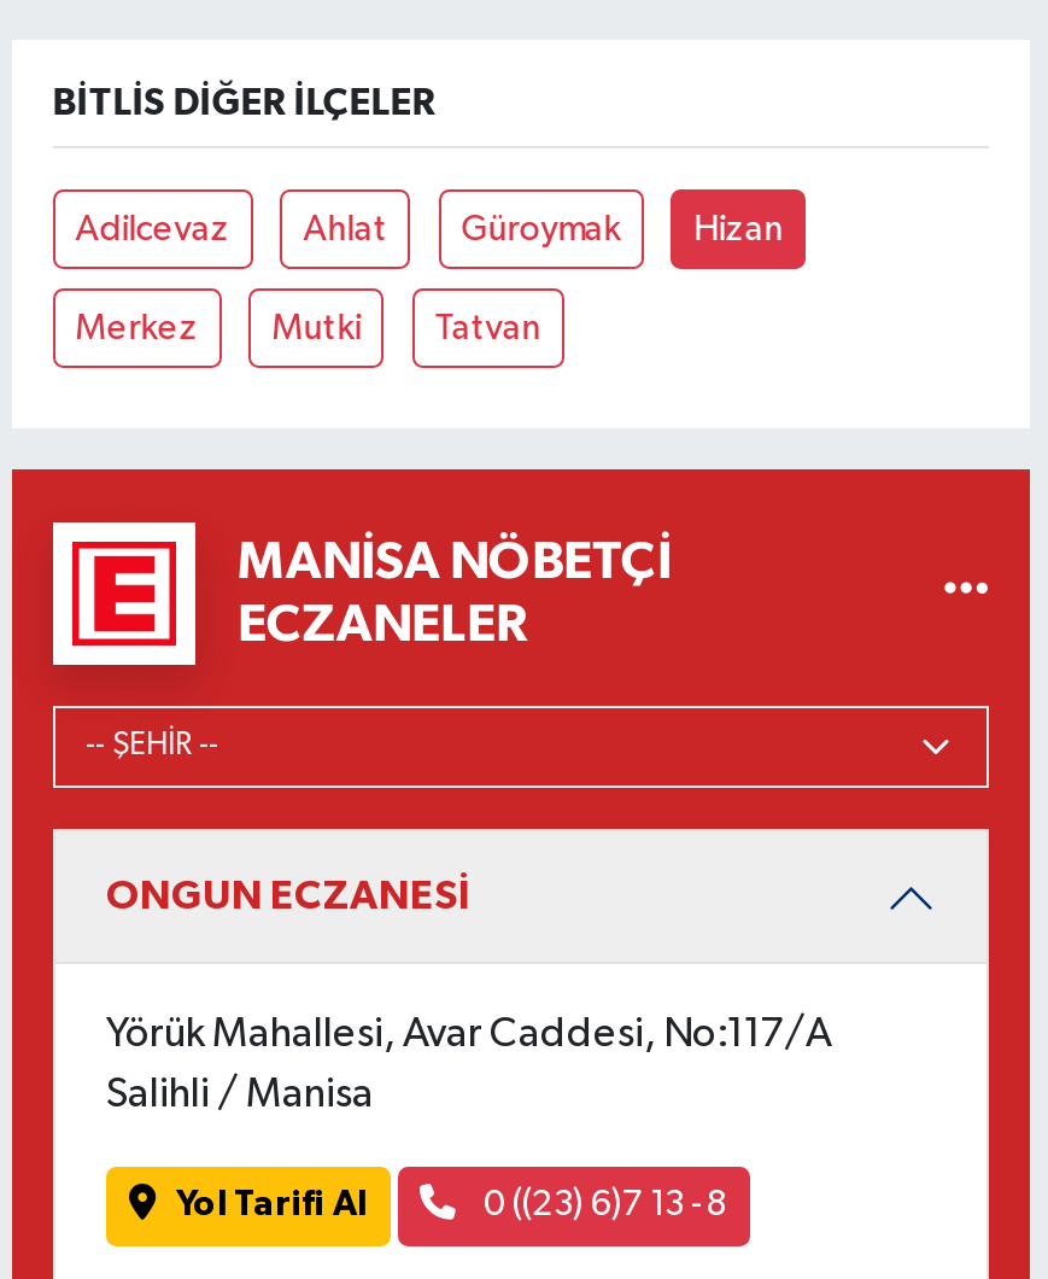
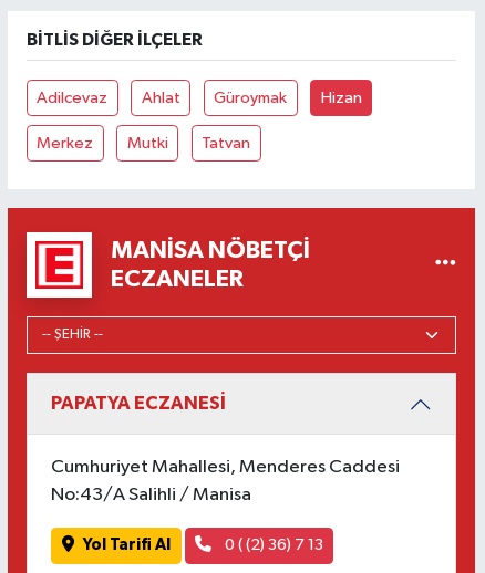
- ONGUN ECZANESİ
+ PAPATYA ECZANESİ

- Yörük Mahallesi, Avar Caddesi, No:117/A
+ Cumhuriyet Mahallesi, Menderes Caddesi

- Salihli / Manisa
+ No:43/A Salihli / Manisa

- 0 ((23) 6)7 13 -8
+ 0 ( (2) 36) 7 13
